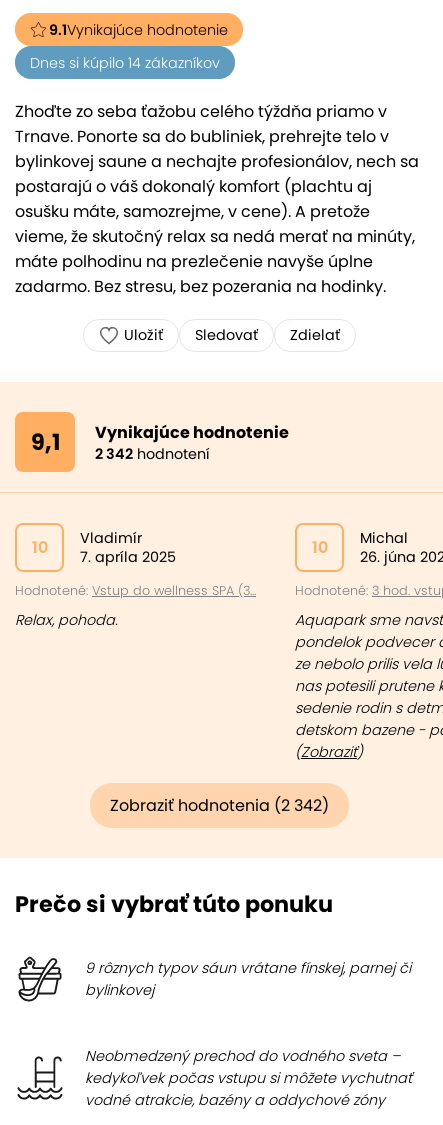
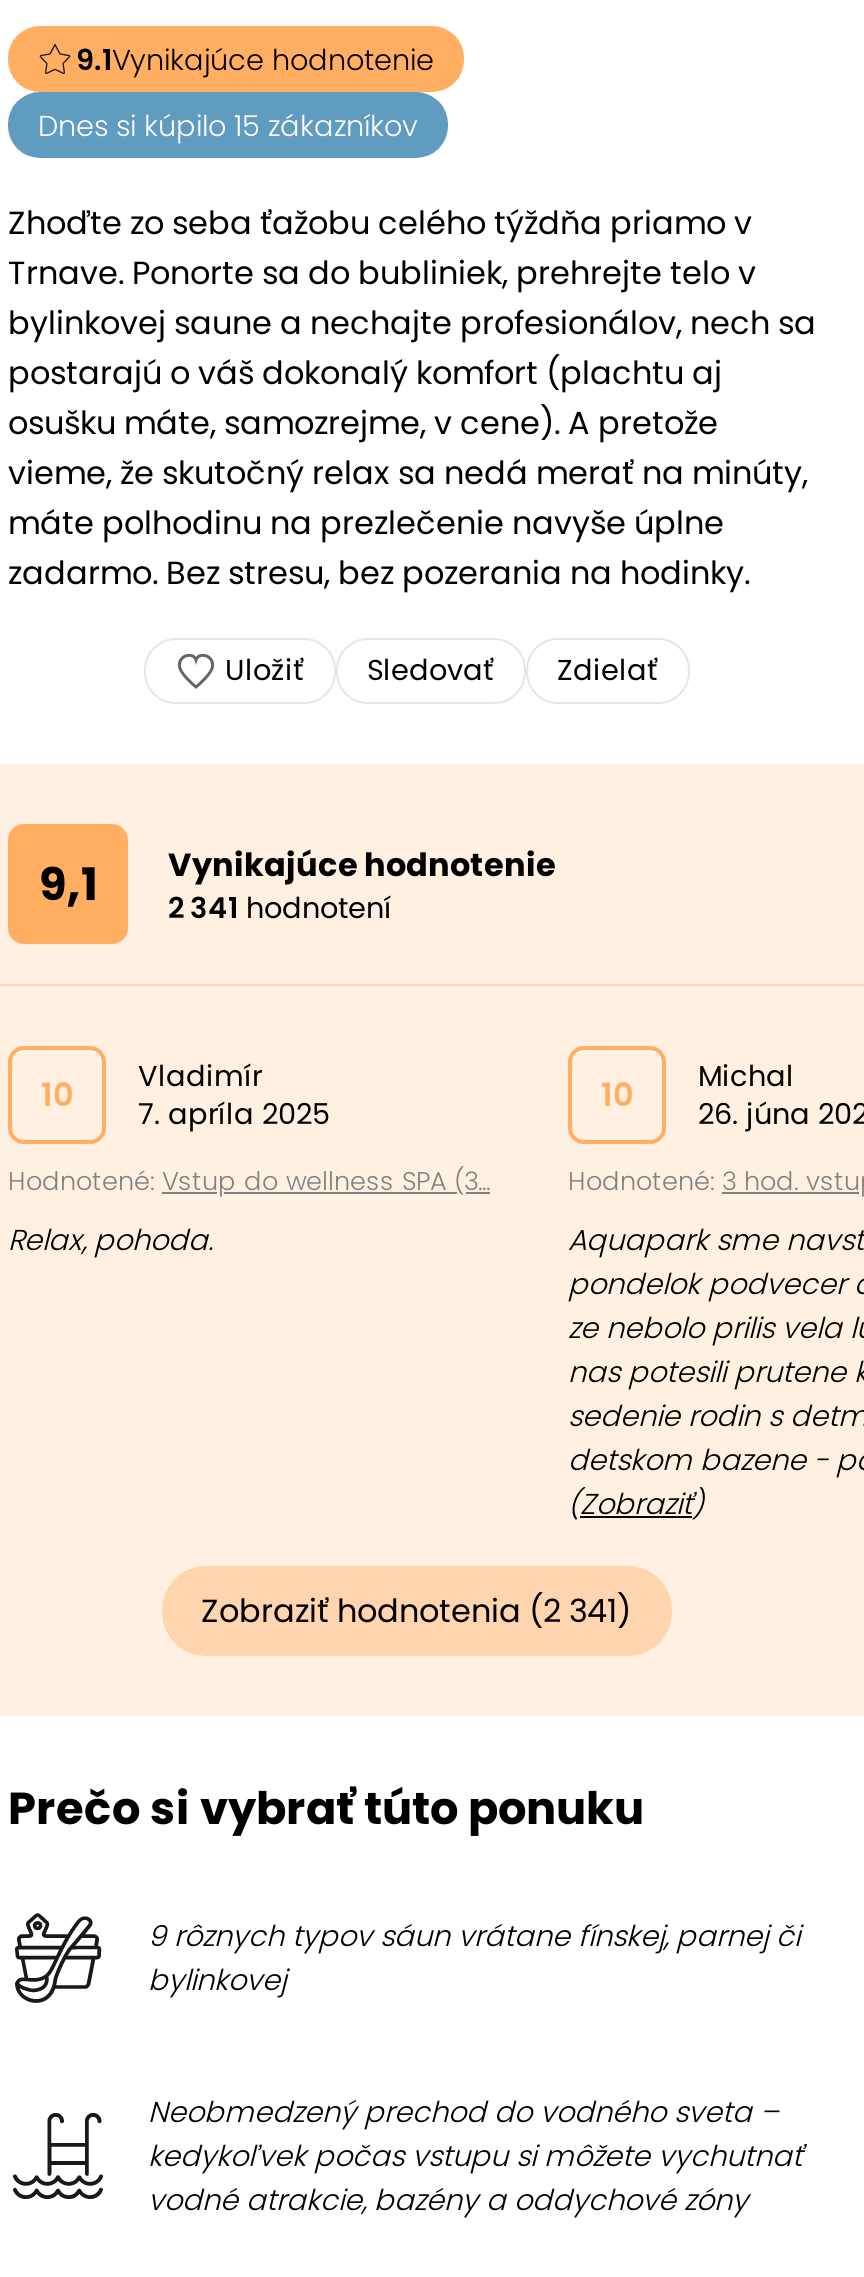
- Dnes si kúpilo 14 zákazníkov
+ Dnes si kúpilo 15 zákazníkov

- 9,1 2 342 hodnotení Vynikajúce hodnotenie
+ 9,1 2 341 hodnotení Vynikajúce hodnotenie

- Zobraziť hodnotenia (2 342)
+ Zobraziť hodnotenia (2 341)
